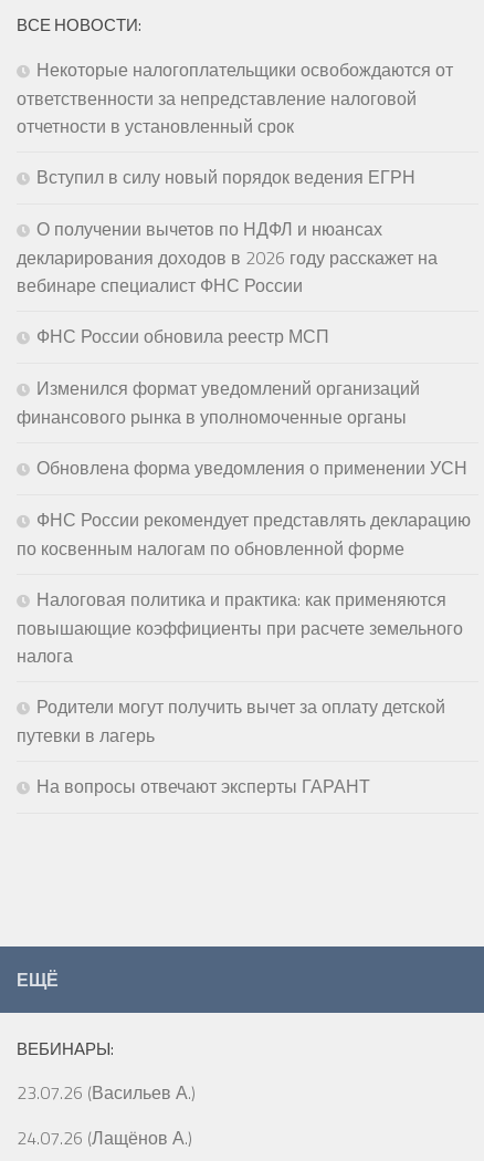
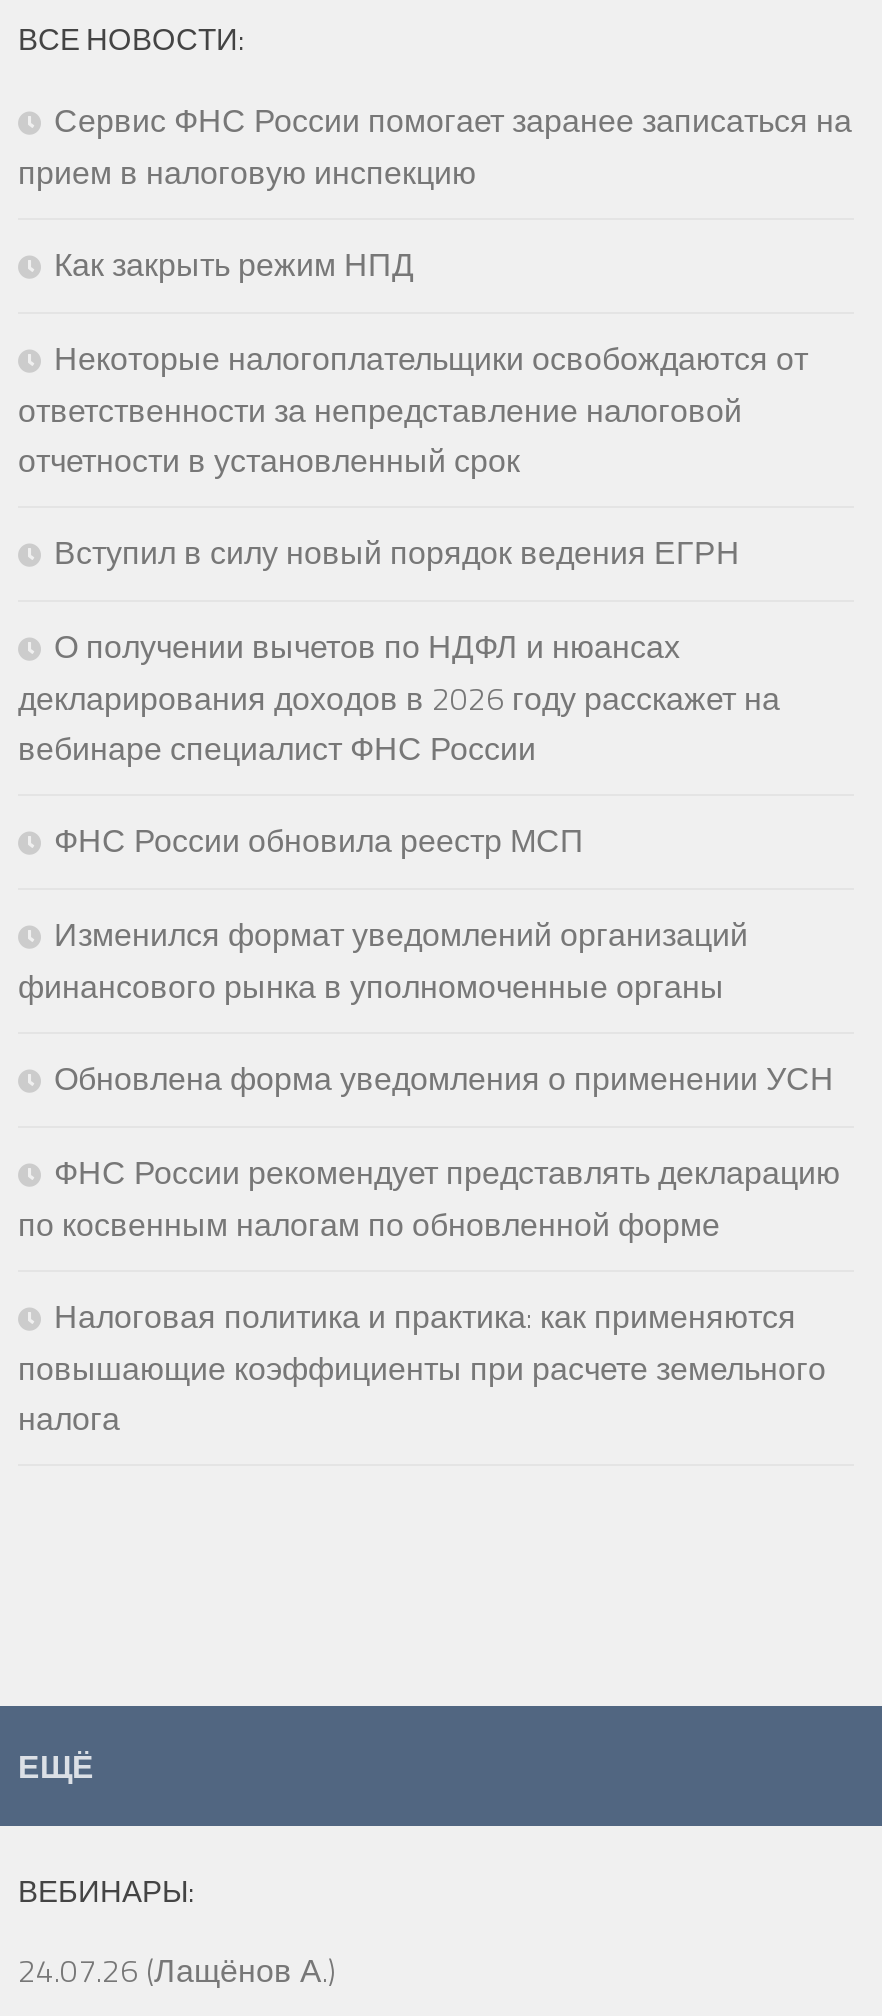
+ Сервис ФНС России помогает заранее записаться на
+ прием в налоговую инспекцию
+ Как закрыть режим НПД

moved down: Некоторые налогоплательщики освобождаются от | ответственности за непредставление налоговой | отчетности в установленный срок | ... | повышающие коэффициенты при расчете земельного | налога

- Родители могут получить вычет за оплату детской
- путевки в лагерь
- На вопросы отвечают эксперты ГАРАНТ

- 23.07.26 (Васильев А.)
